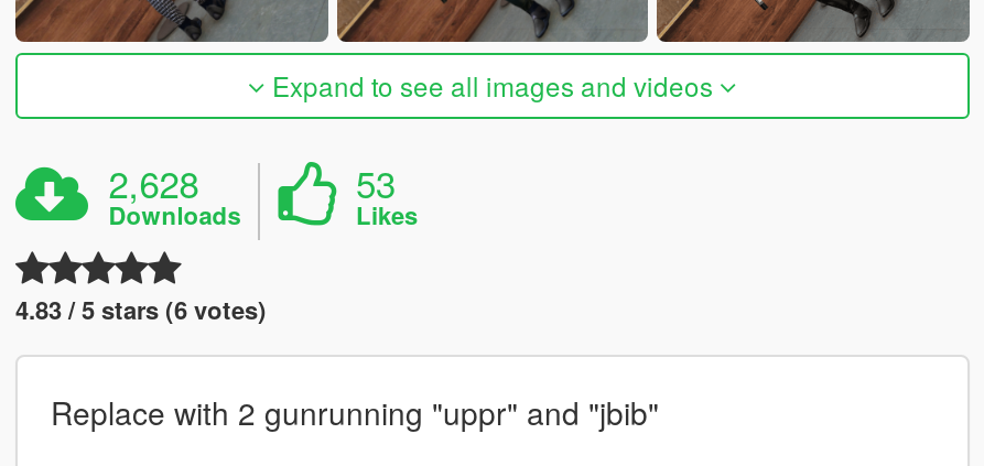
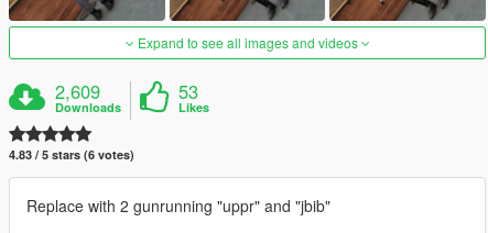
- 2,628
+ 2,609
